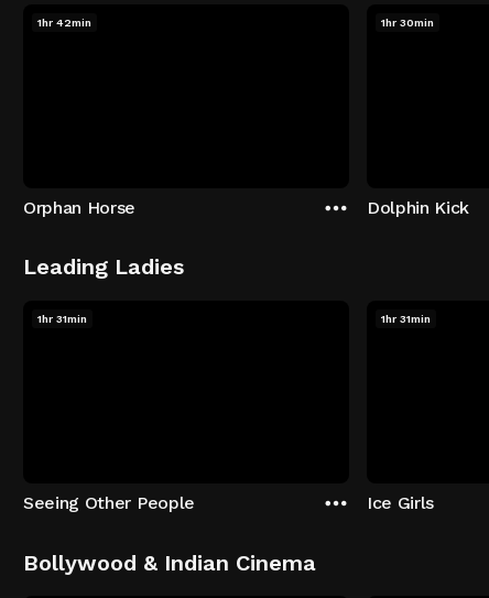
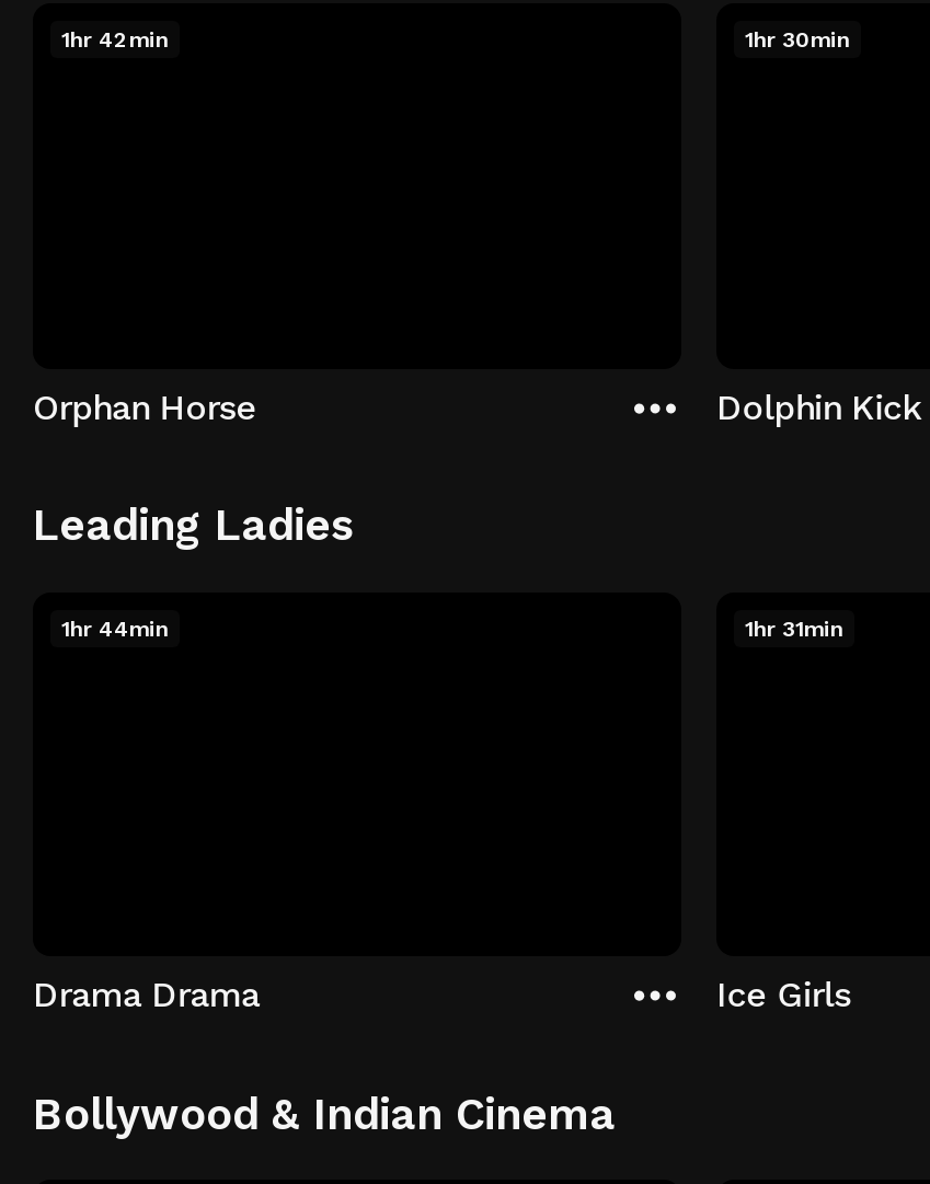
- 1hr 31min
+ 1hr 44min

- Seeing Other People
+ Drama Drama
